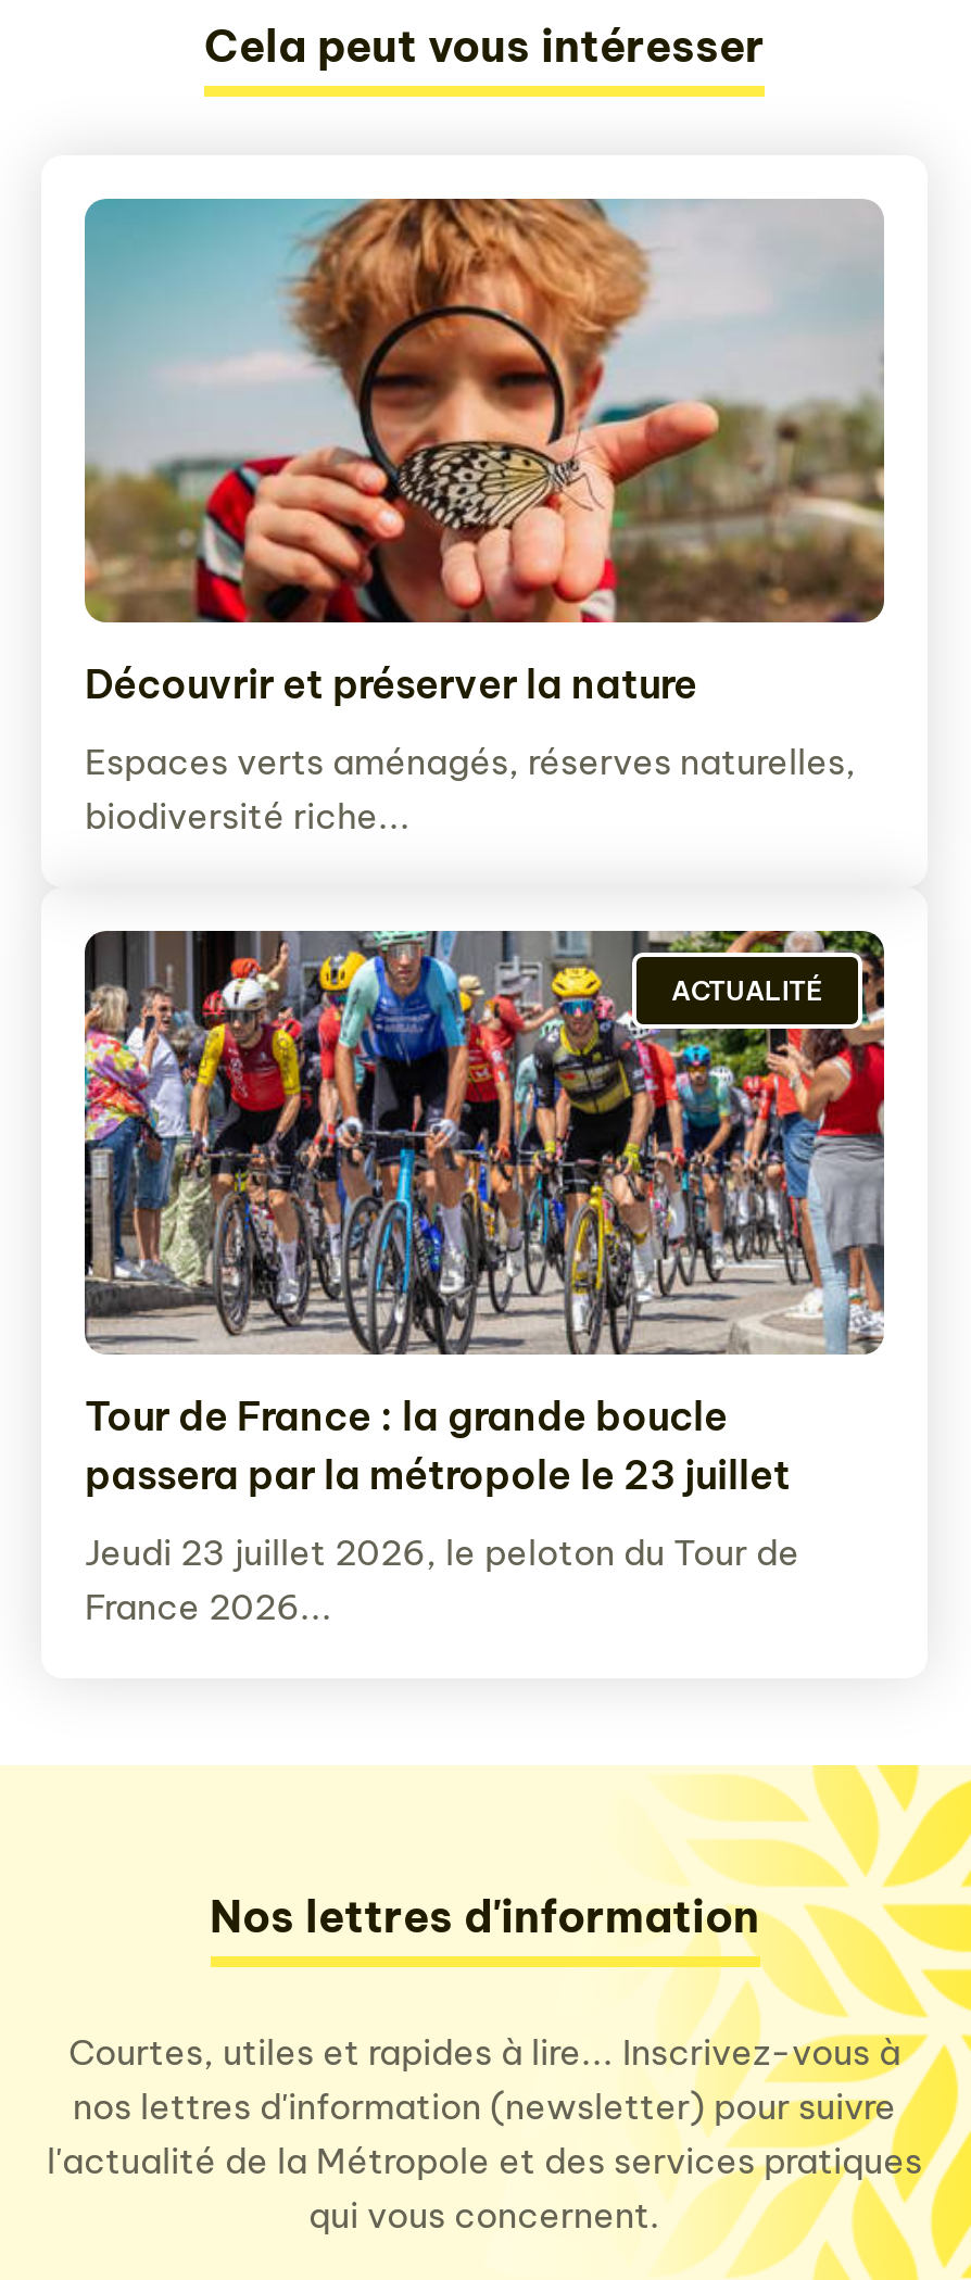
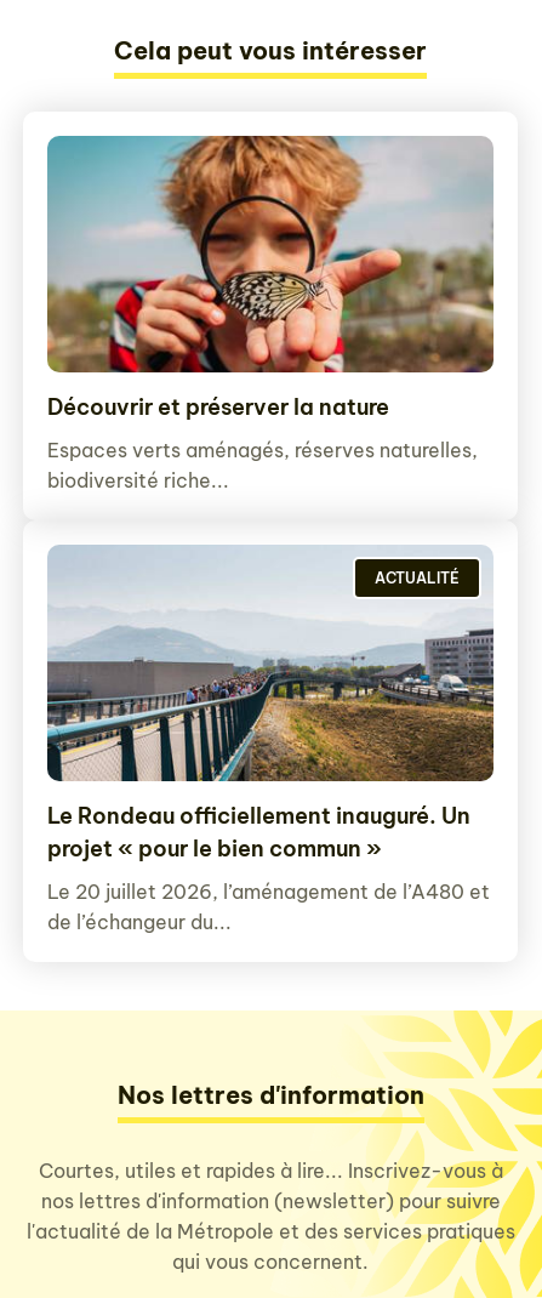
- [image]
- Tour de France : la grande boucle
- passera par la métropole le 23 juillet
+ [image]
+ Le Rondeau officiellement inauguré. Un
+ projet « pour le bien commun »

- Jeudi 23 juillet 2026, le peloton du Tour de
- France 2026...
+ Le 20 juillet 2026, l’aménagement de l’A480 et
+ de l’échangeur du...
